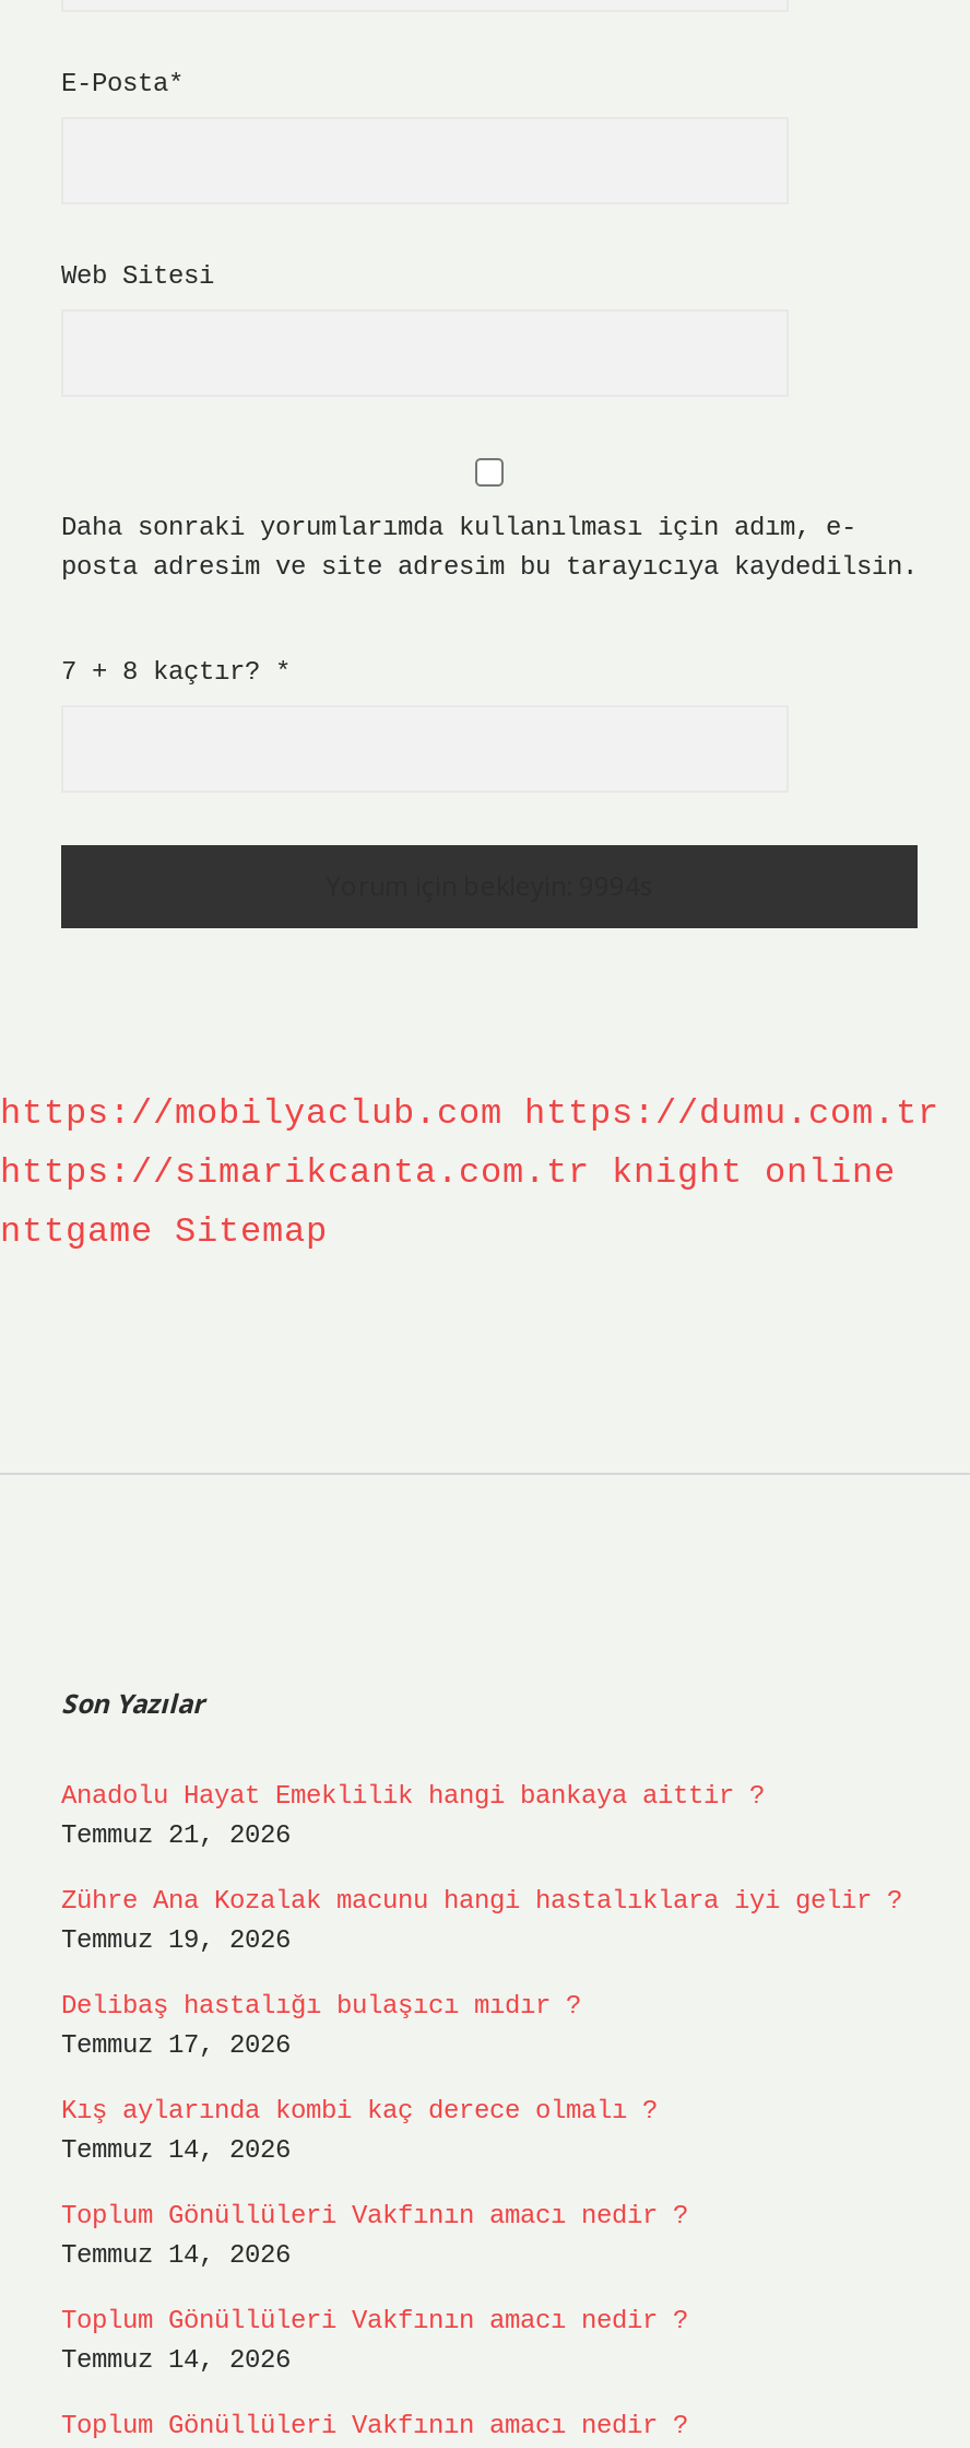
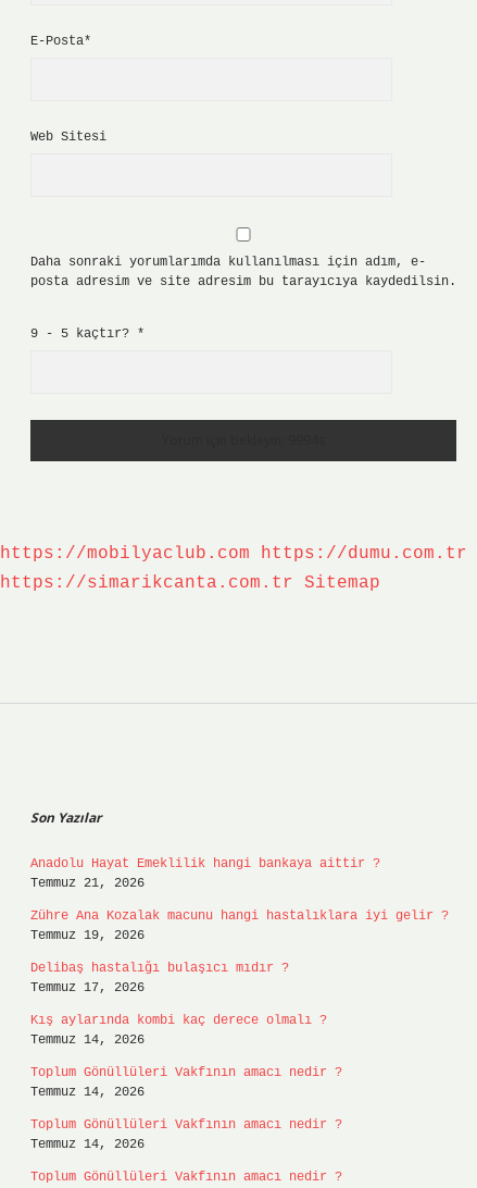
- 7 + 8 kaçtır? *
+ 9 - 5 kaçtır? *

- https://simarikcanta.com.tr knight online
- nttgame Sitemap
+ https://simarikcanta.com.tr Sitemap
